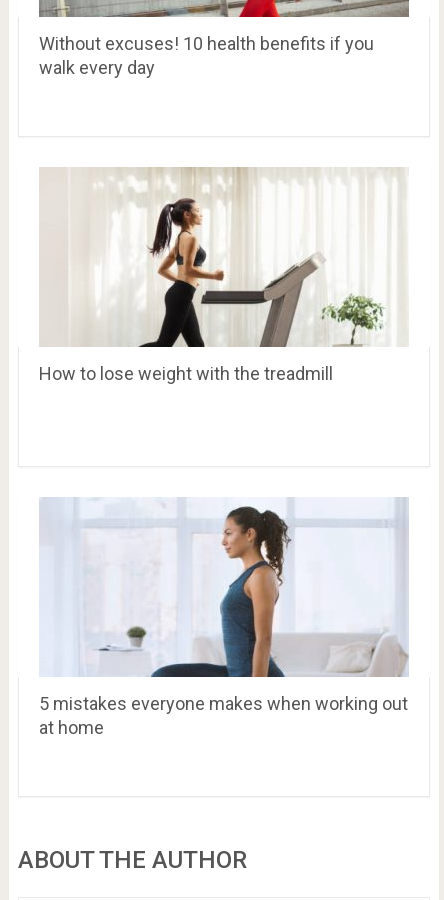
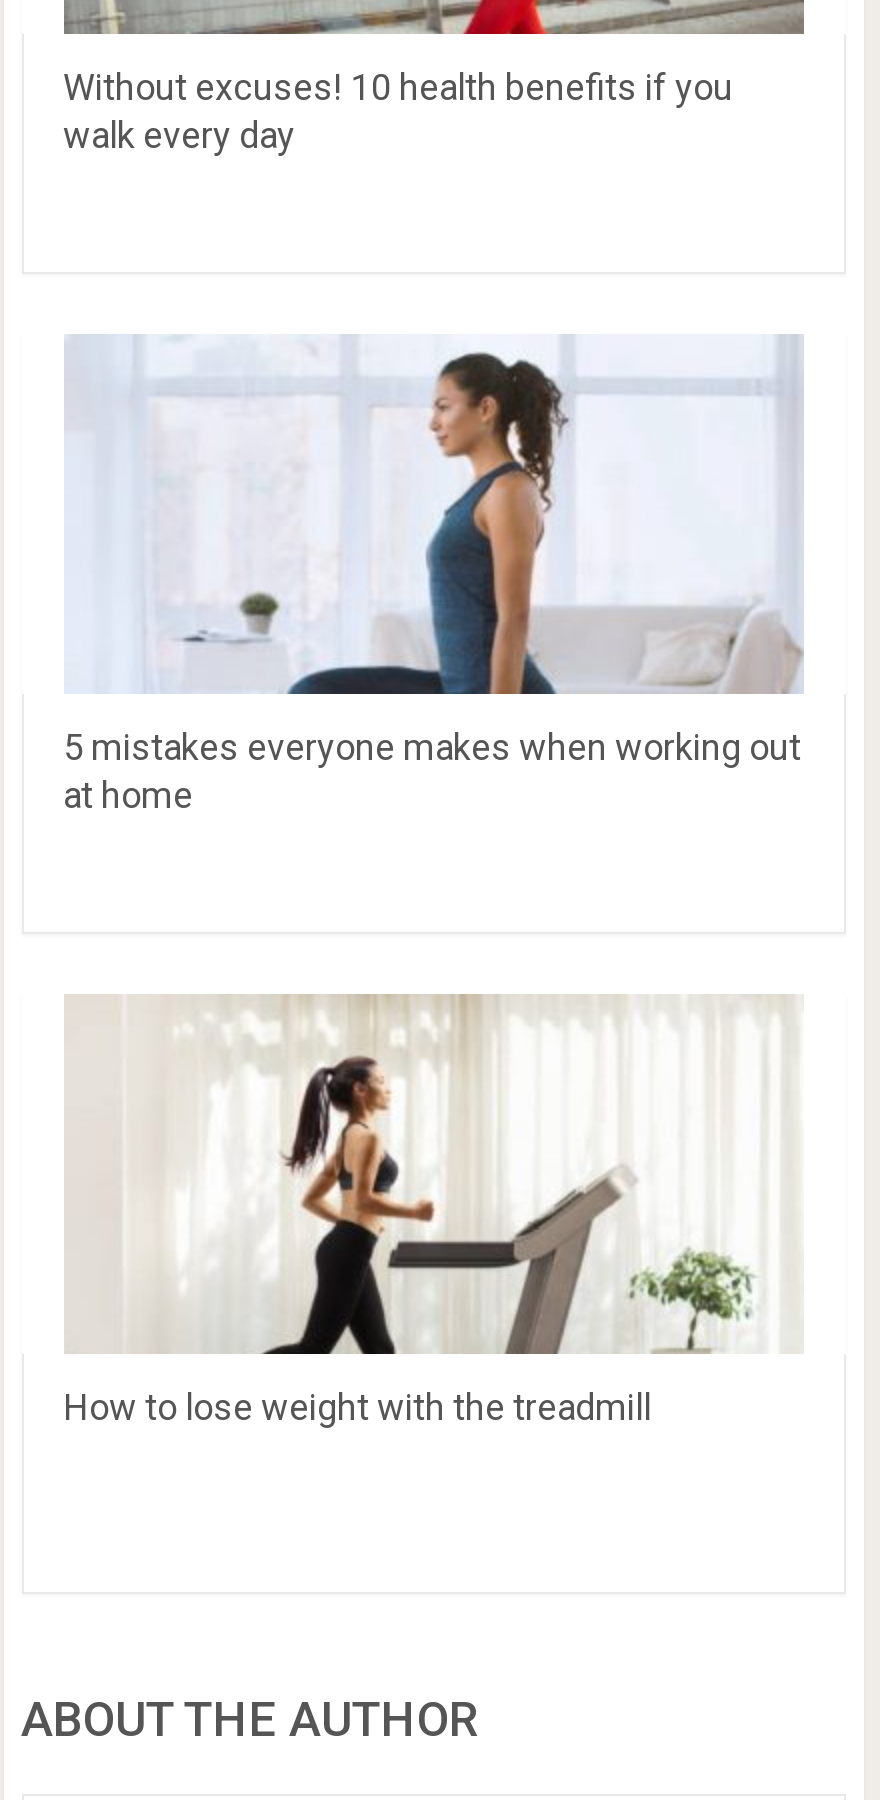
moved down: [image] | How to lose weight with the treadmill

moved up: [image] | 5 mistakes everyone makes when working out | at home
